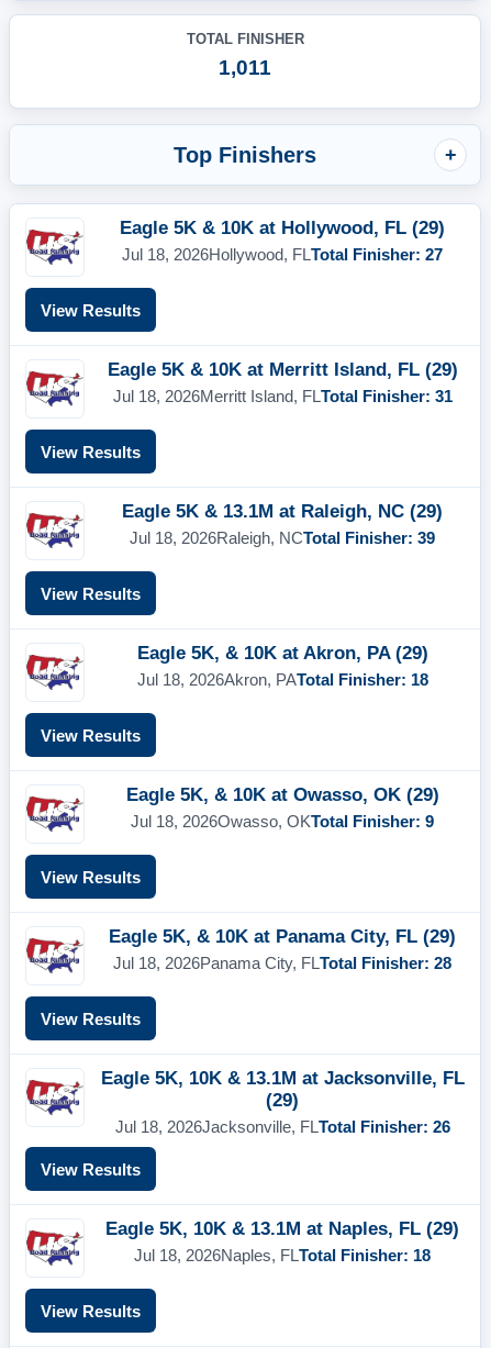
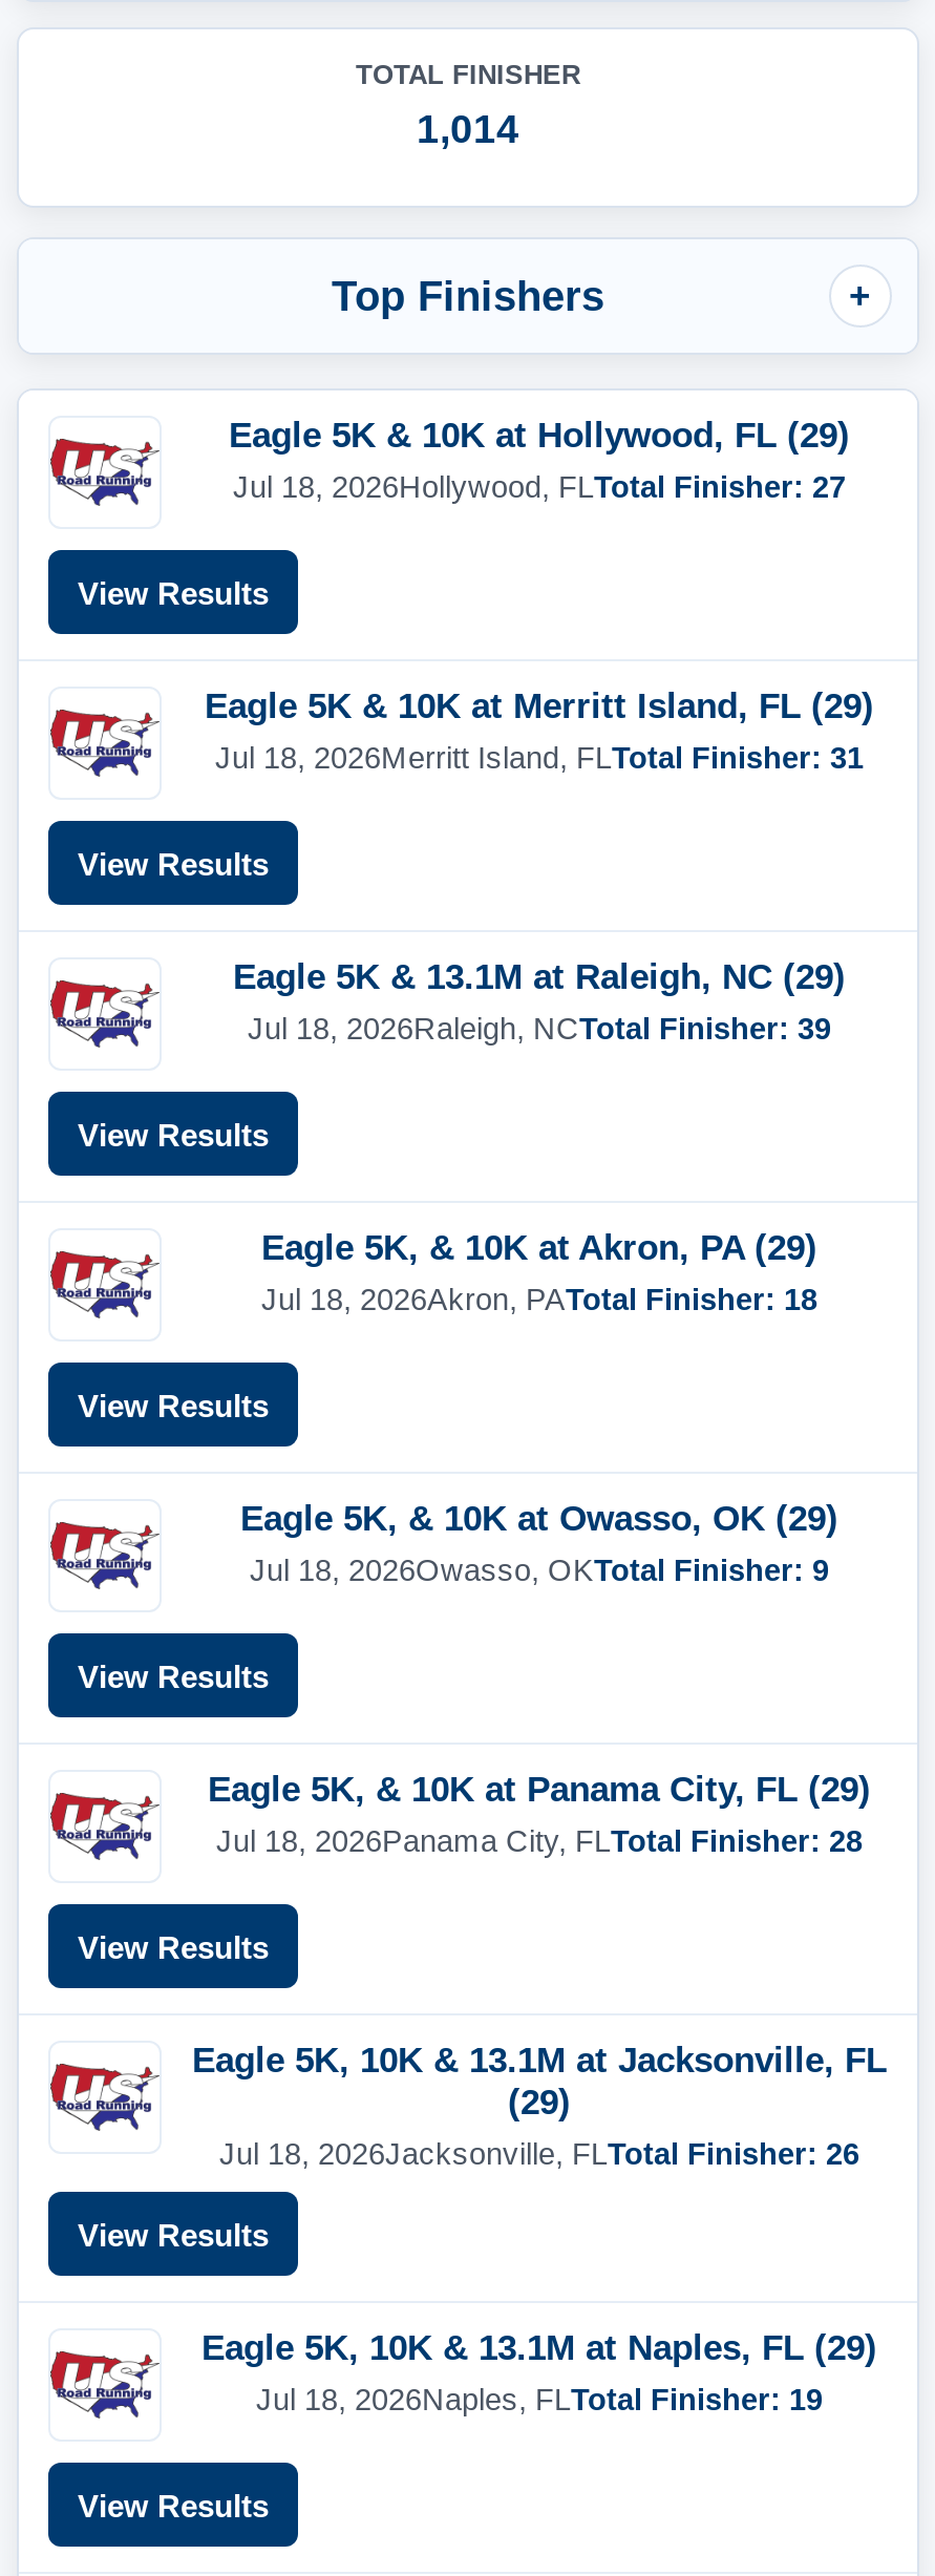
- 1,011
+ 1,014

- Jul 18, 2026Naples, FLTotal Finisher: 18
+ Jul 18, 2026Naples, FLTotal Finisher: 19
